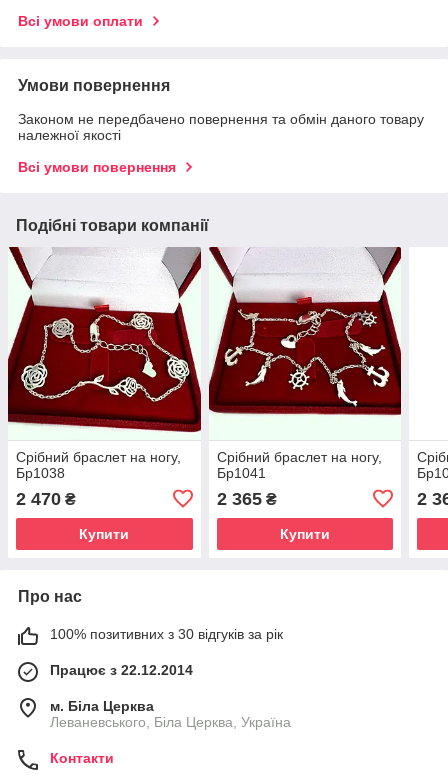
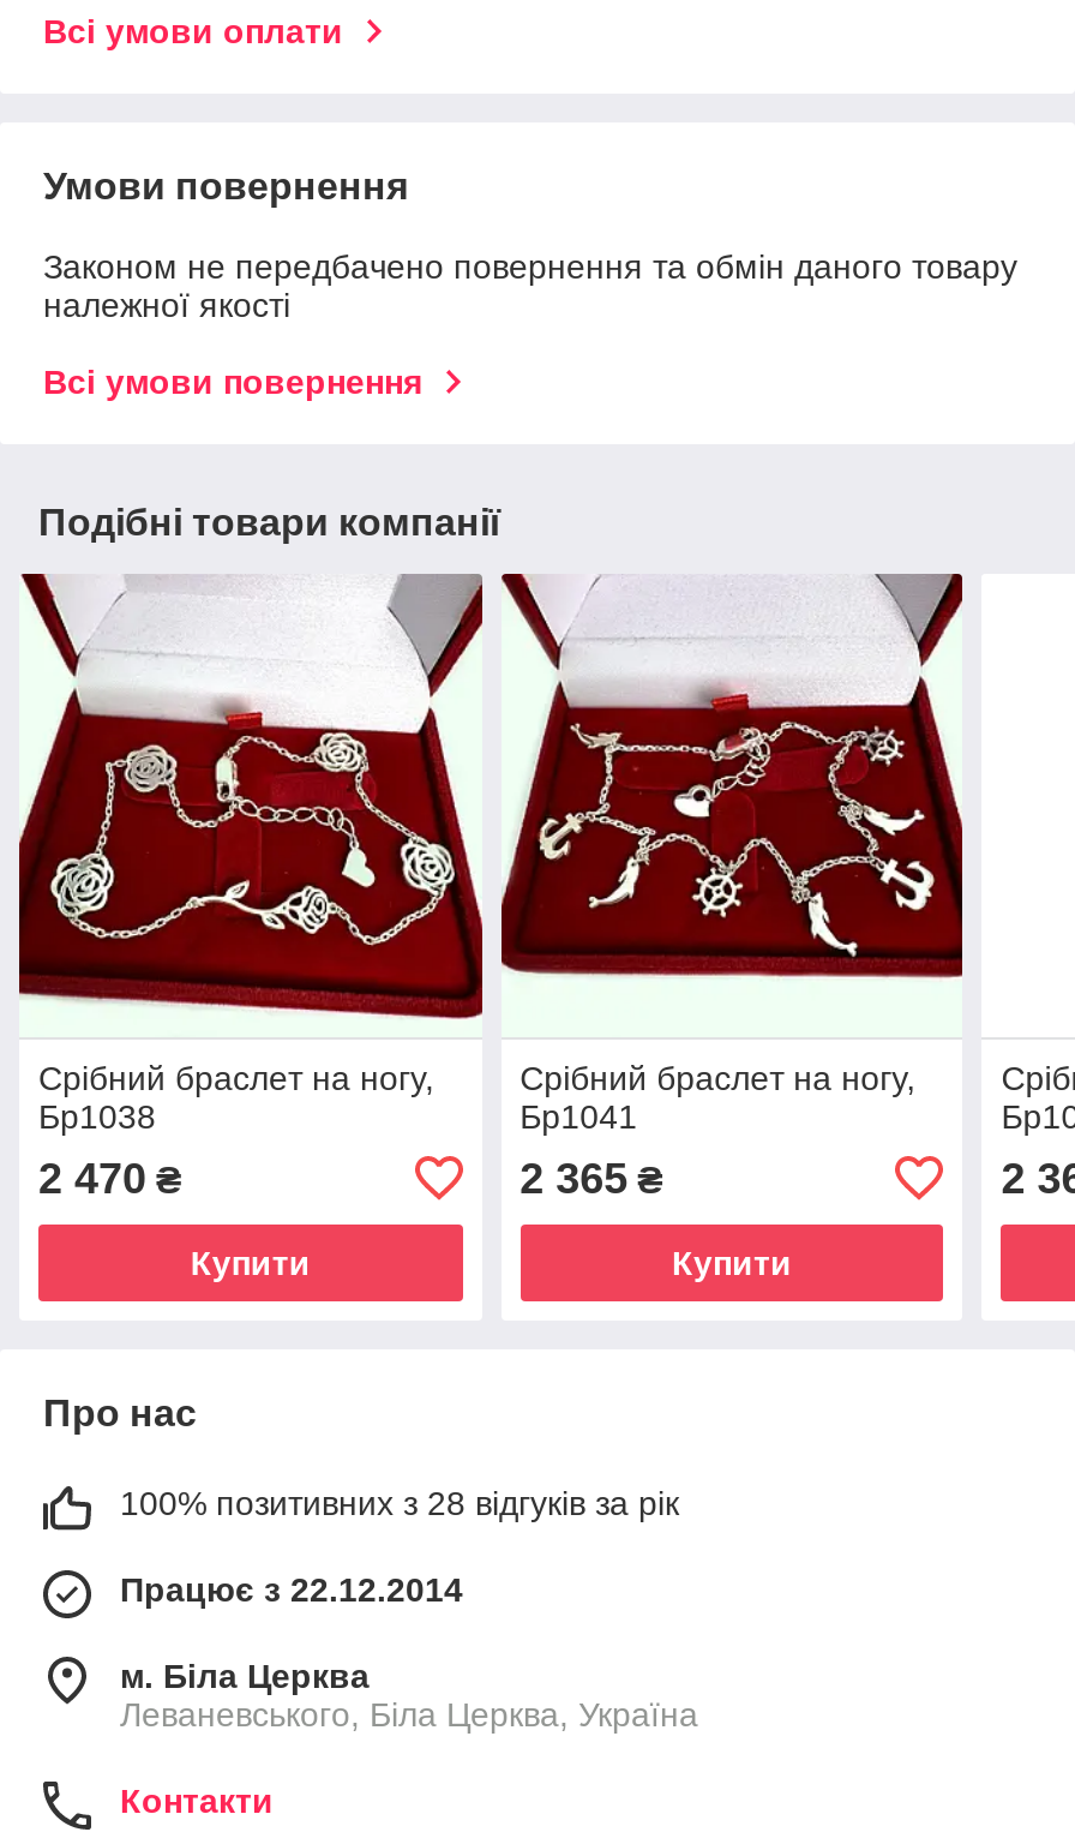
- 100% позитивних з 30 відгуків за рік
+ 100% позитивних з 28 відгуків за рік
